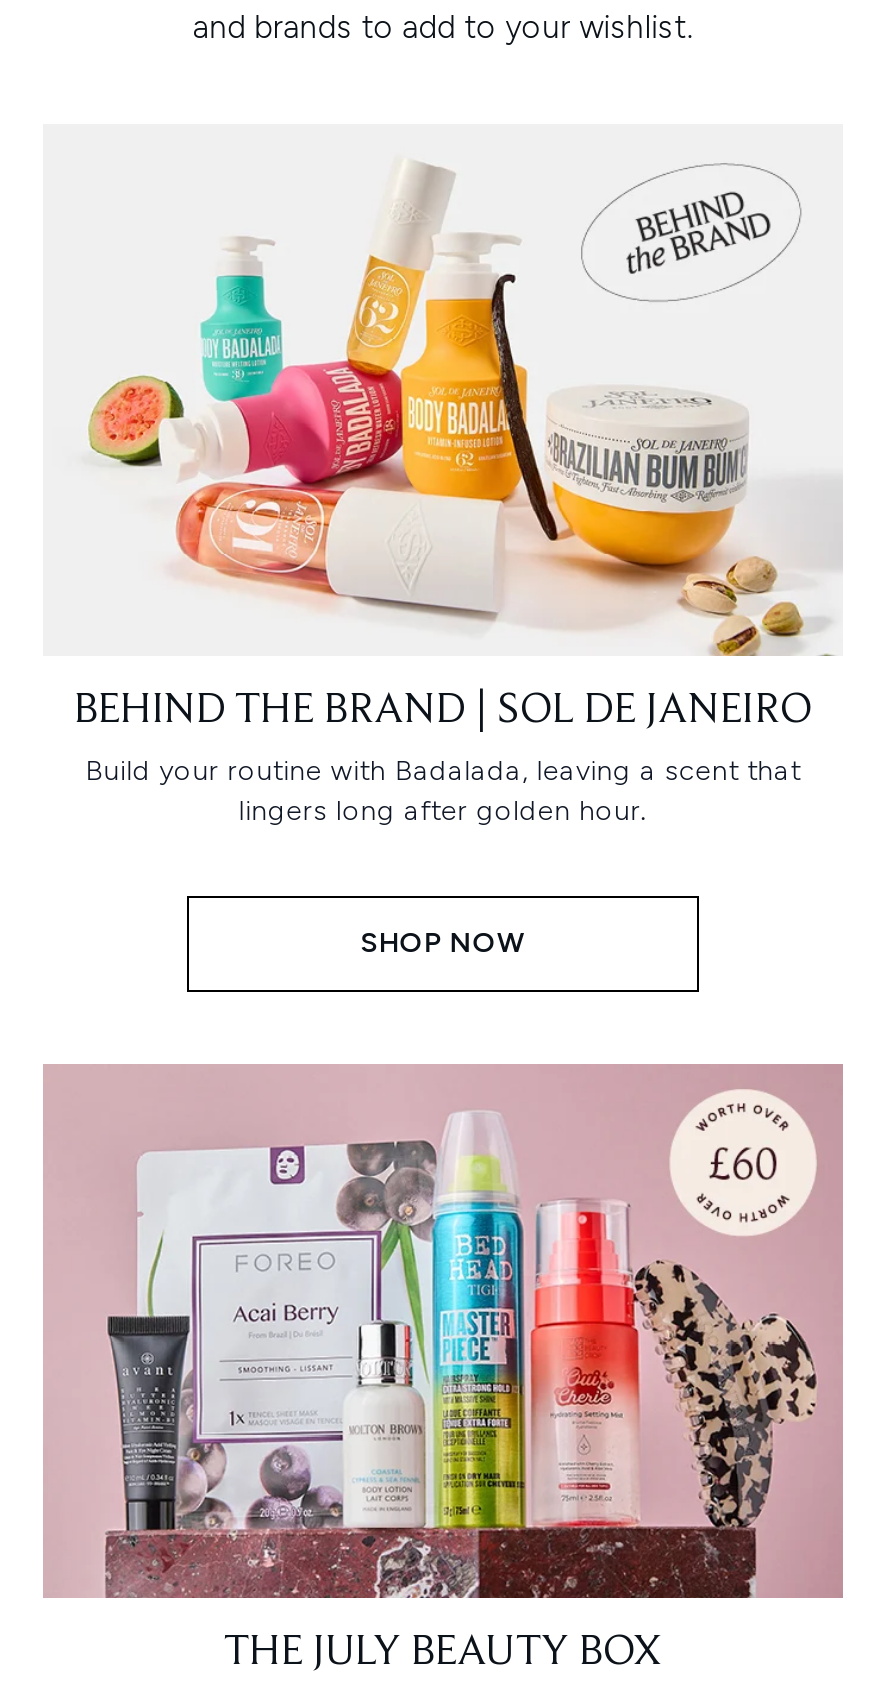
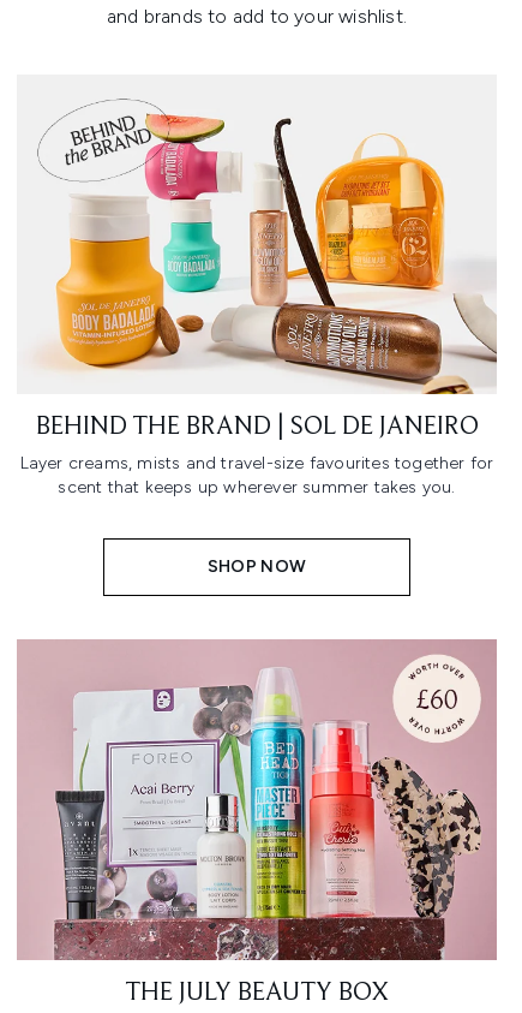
- [image]
+ [image]

- Build your routine with Badalada, leaving a scent that
- lingers long after golden hour.
+ Layer creams, mists and travel-size favourites together for
+ scent that keeps up wherever summer takes you.
